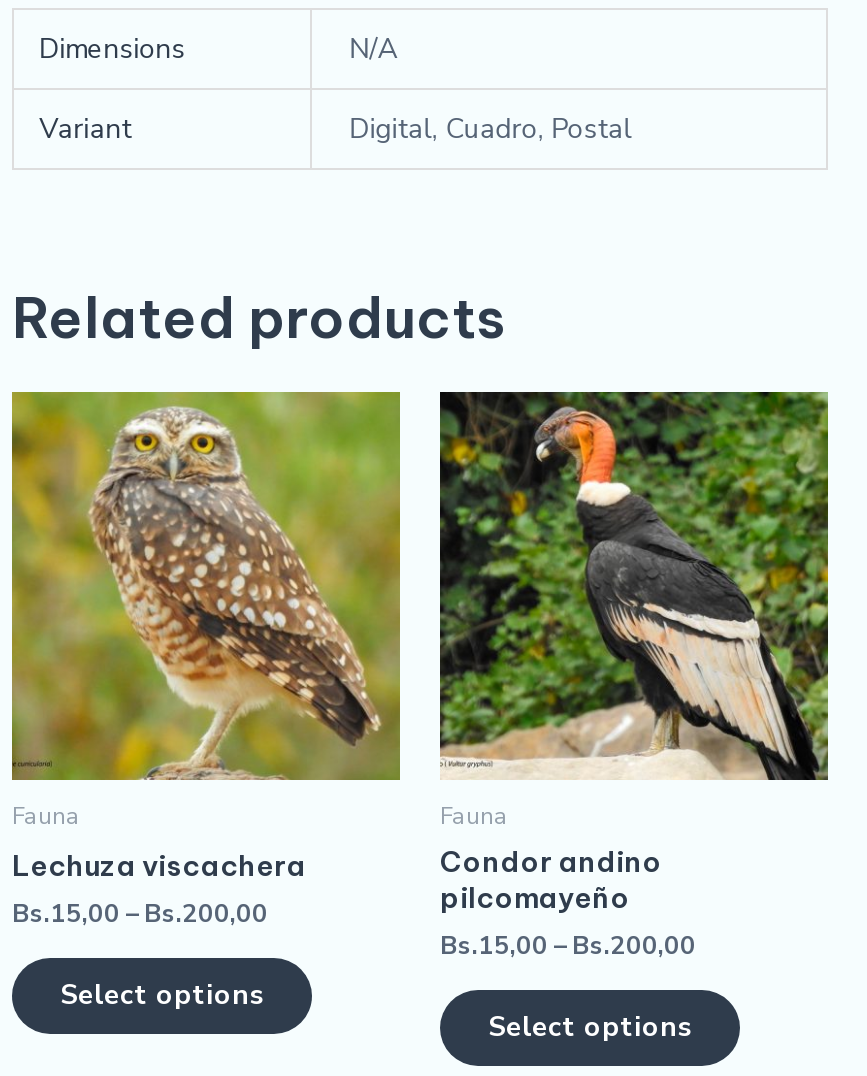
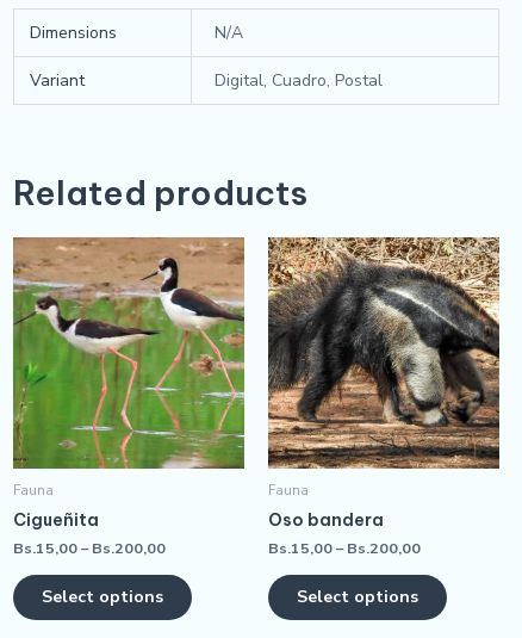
- [image]
- Lechuza viscachera
+ [image]
+ Cigueñita

- [image]
- Condor andino
- pilcomayeño
+ [image]
+ Oso bandera
